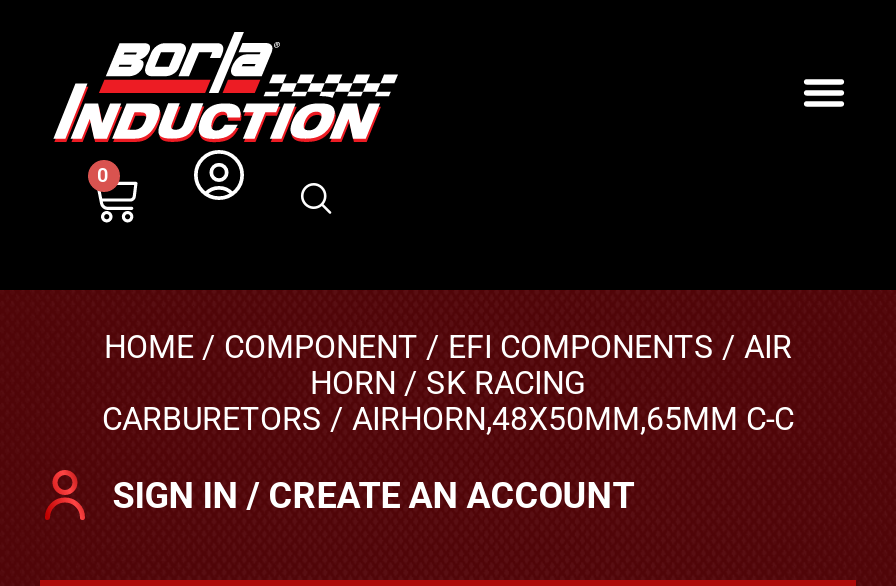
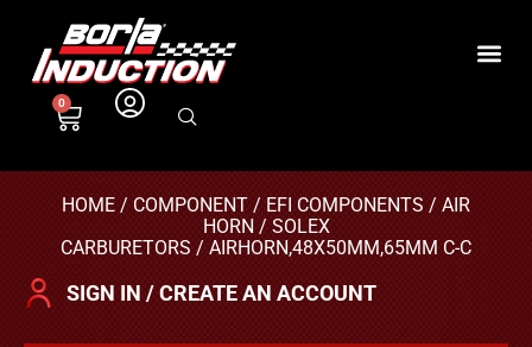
- HORN / SK RACING
+ HORN / SOLEX
